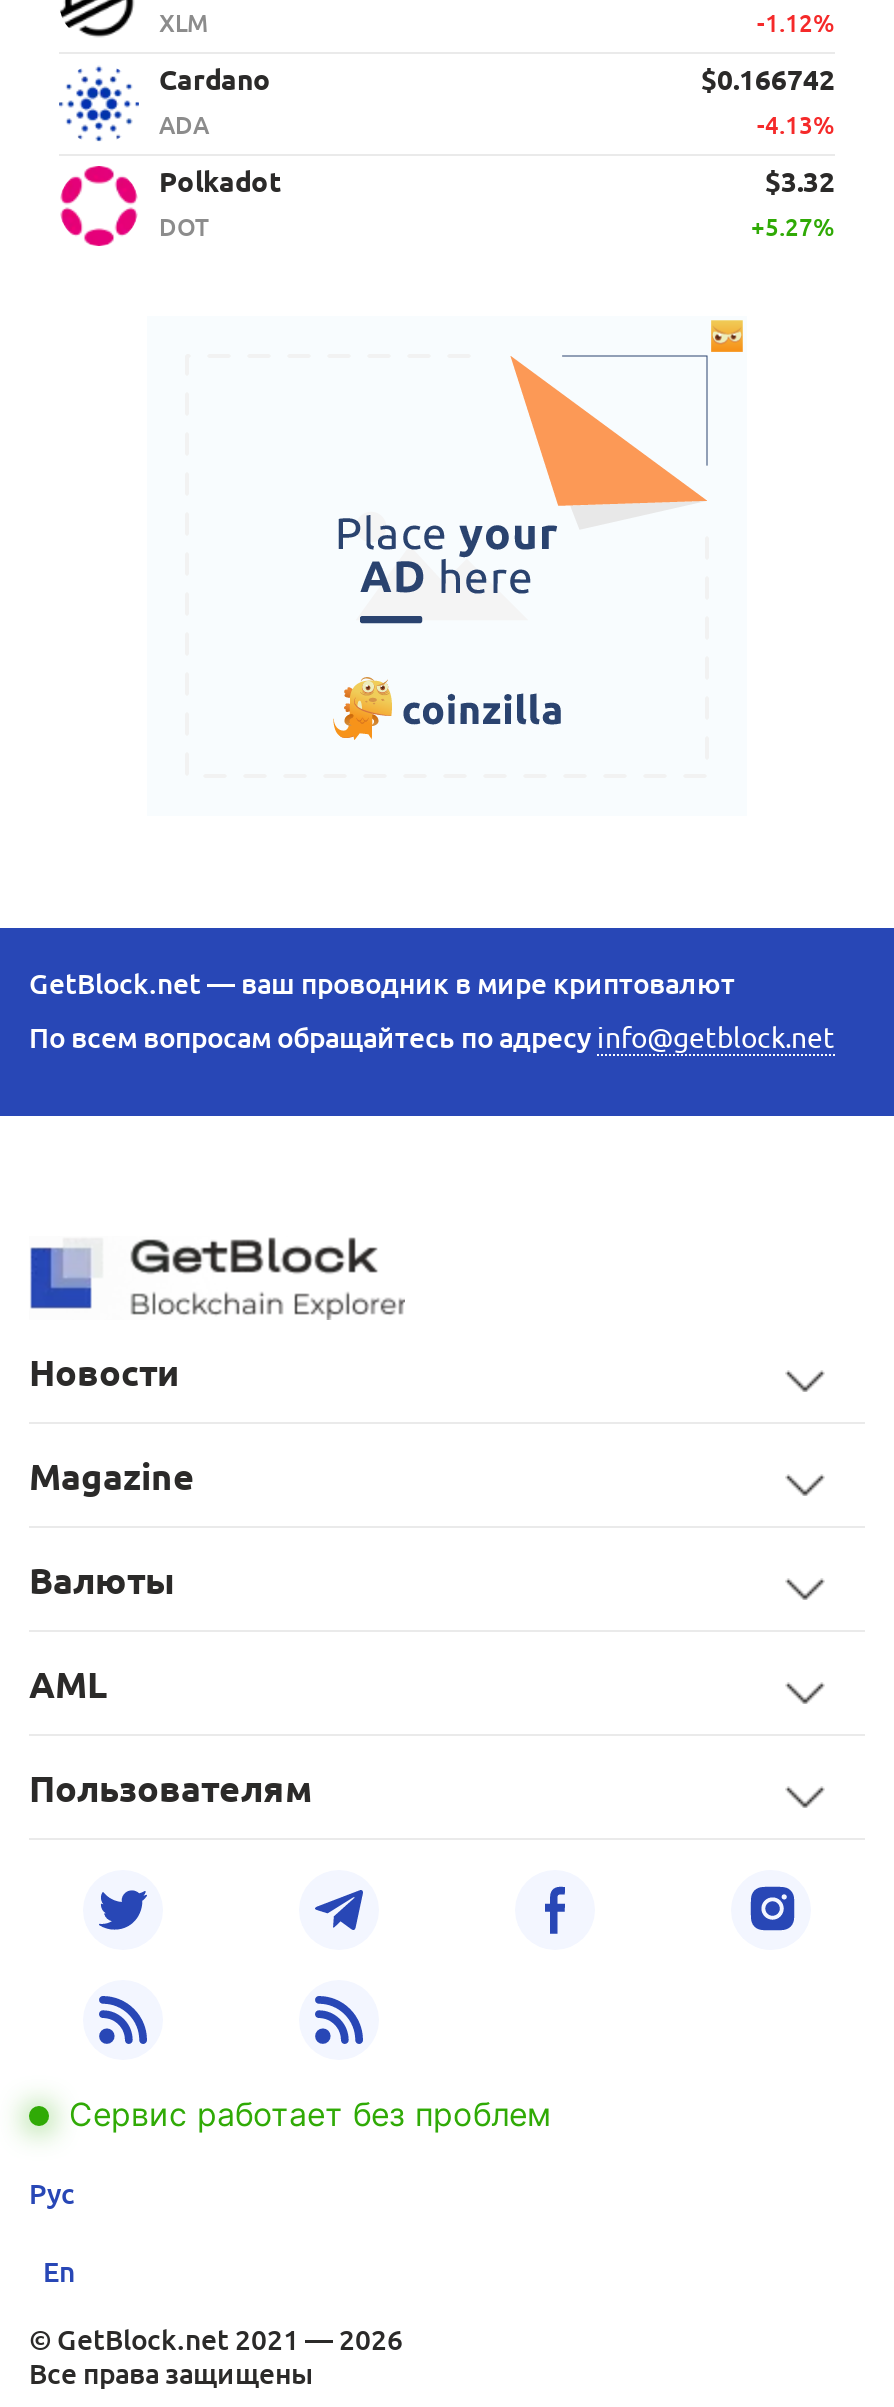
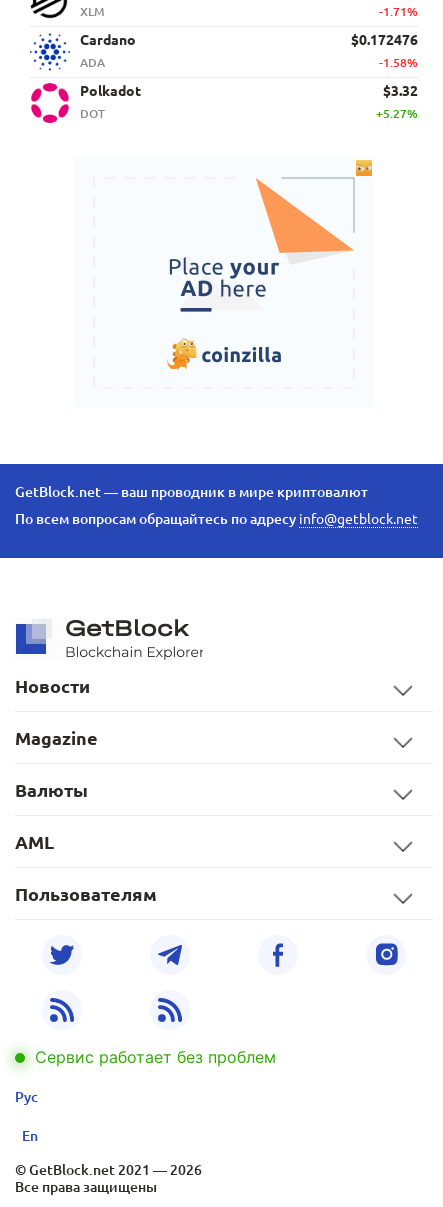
- -1.12%
+ -1.71%

- $0.166742
+ $0.172476

- -4.13%
+ -1.58%
